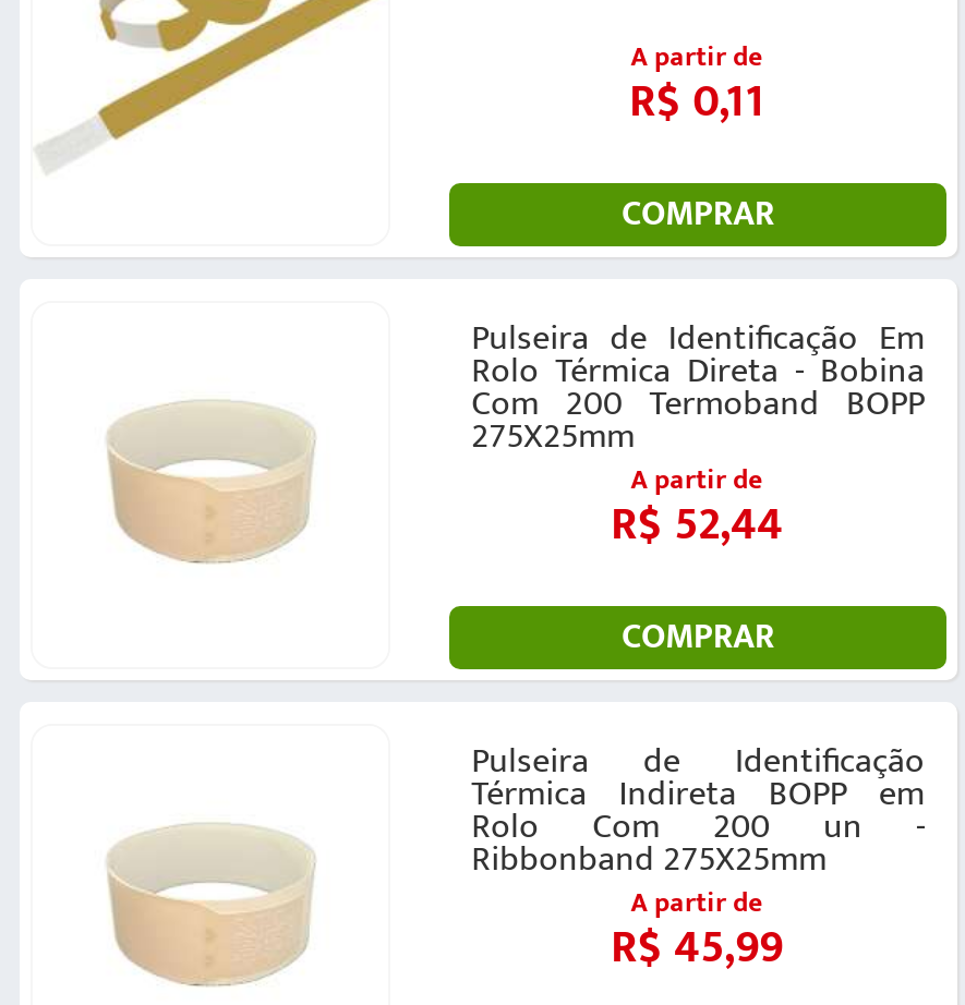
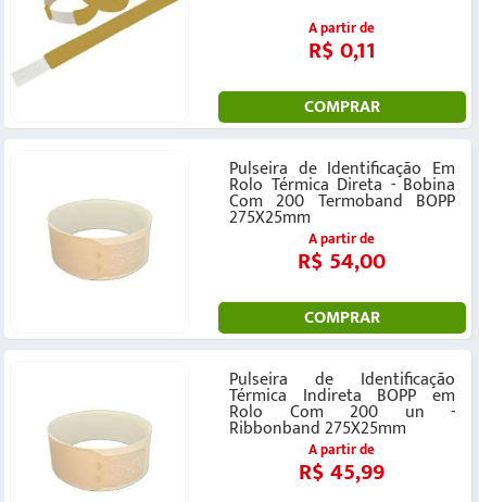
- R$ 52,44
+ R$ 54,00
